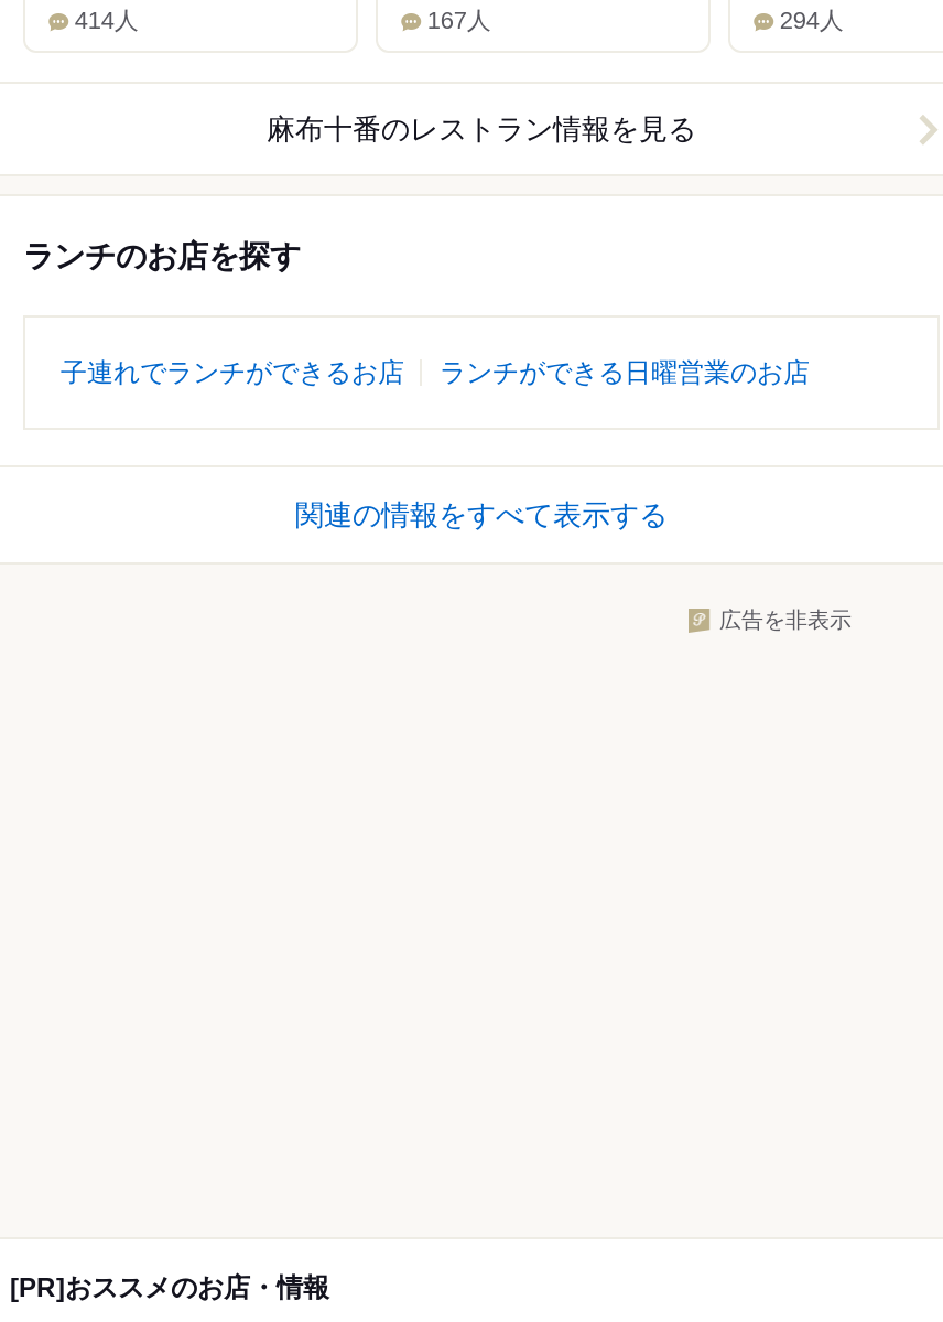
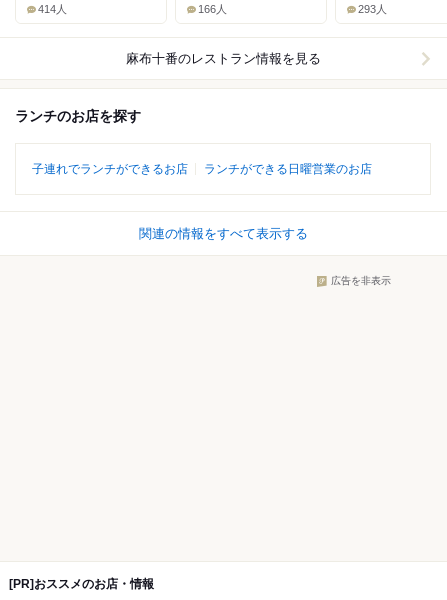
- 167人
+ 166人

- 294人
+ 293人
